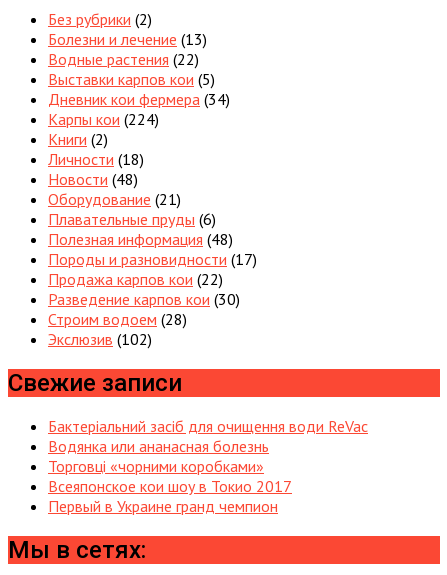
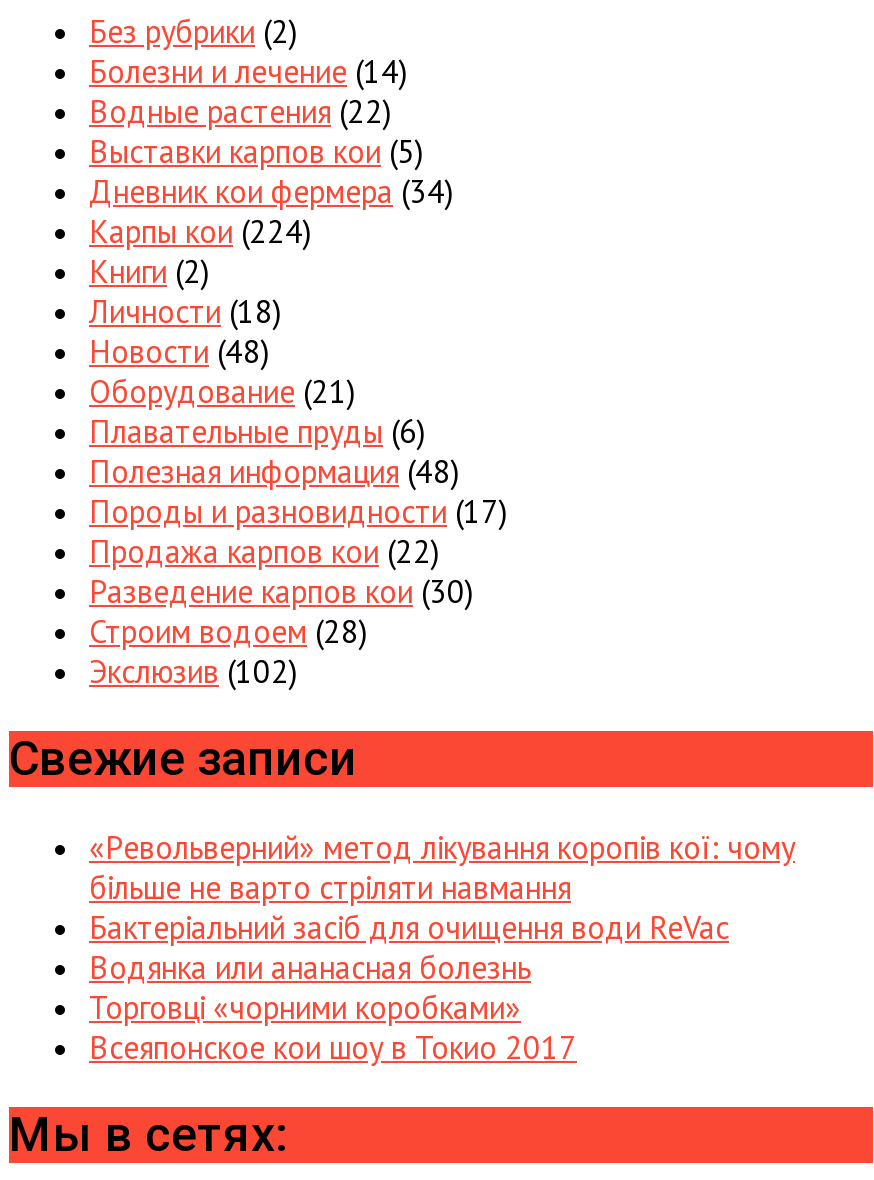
- Болезни и лечение (13)
+ Болезни и лечение (14)

+ «Револьверний» метод лікування коропів кої: чому
+ більше не варто стріляти навмання

moved down: Бактеріальний засіб для очищення води ReVac | Водянка или ананасная болезнь | Торговці «чорними коробками» | Всеяпонское кои шоу в Токио 2017

- Первый в Украине гранд чемпион
